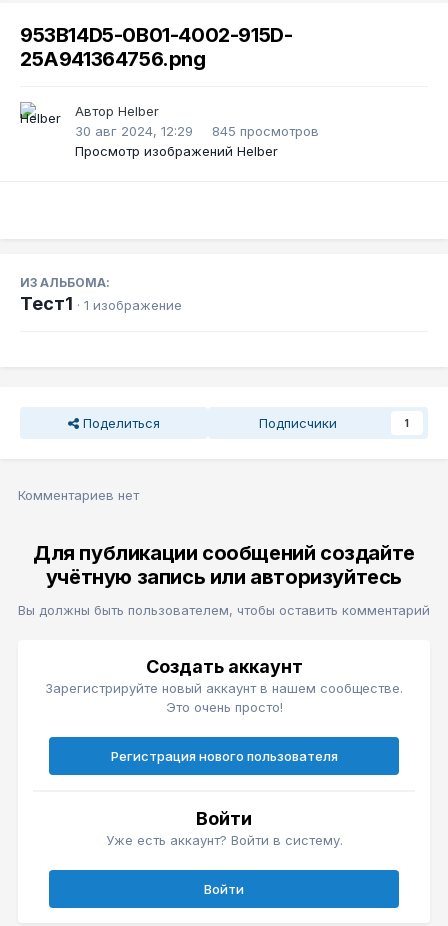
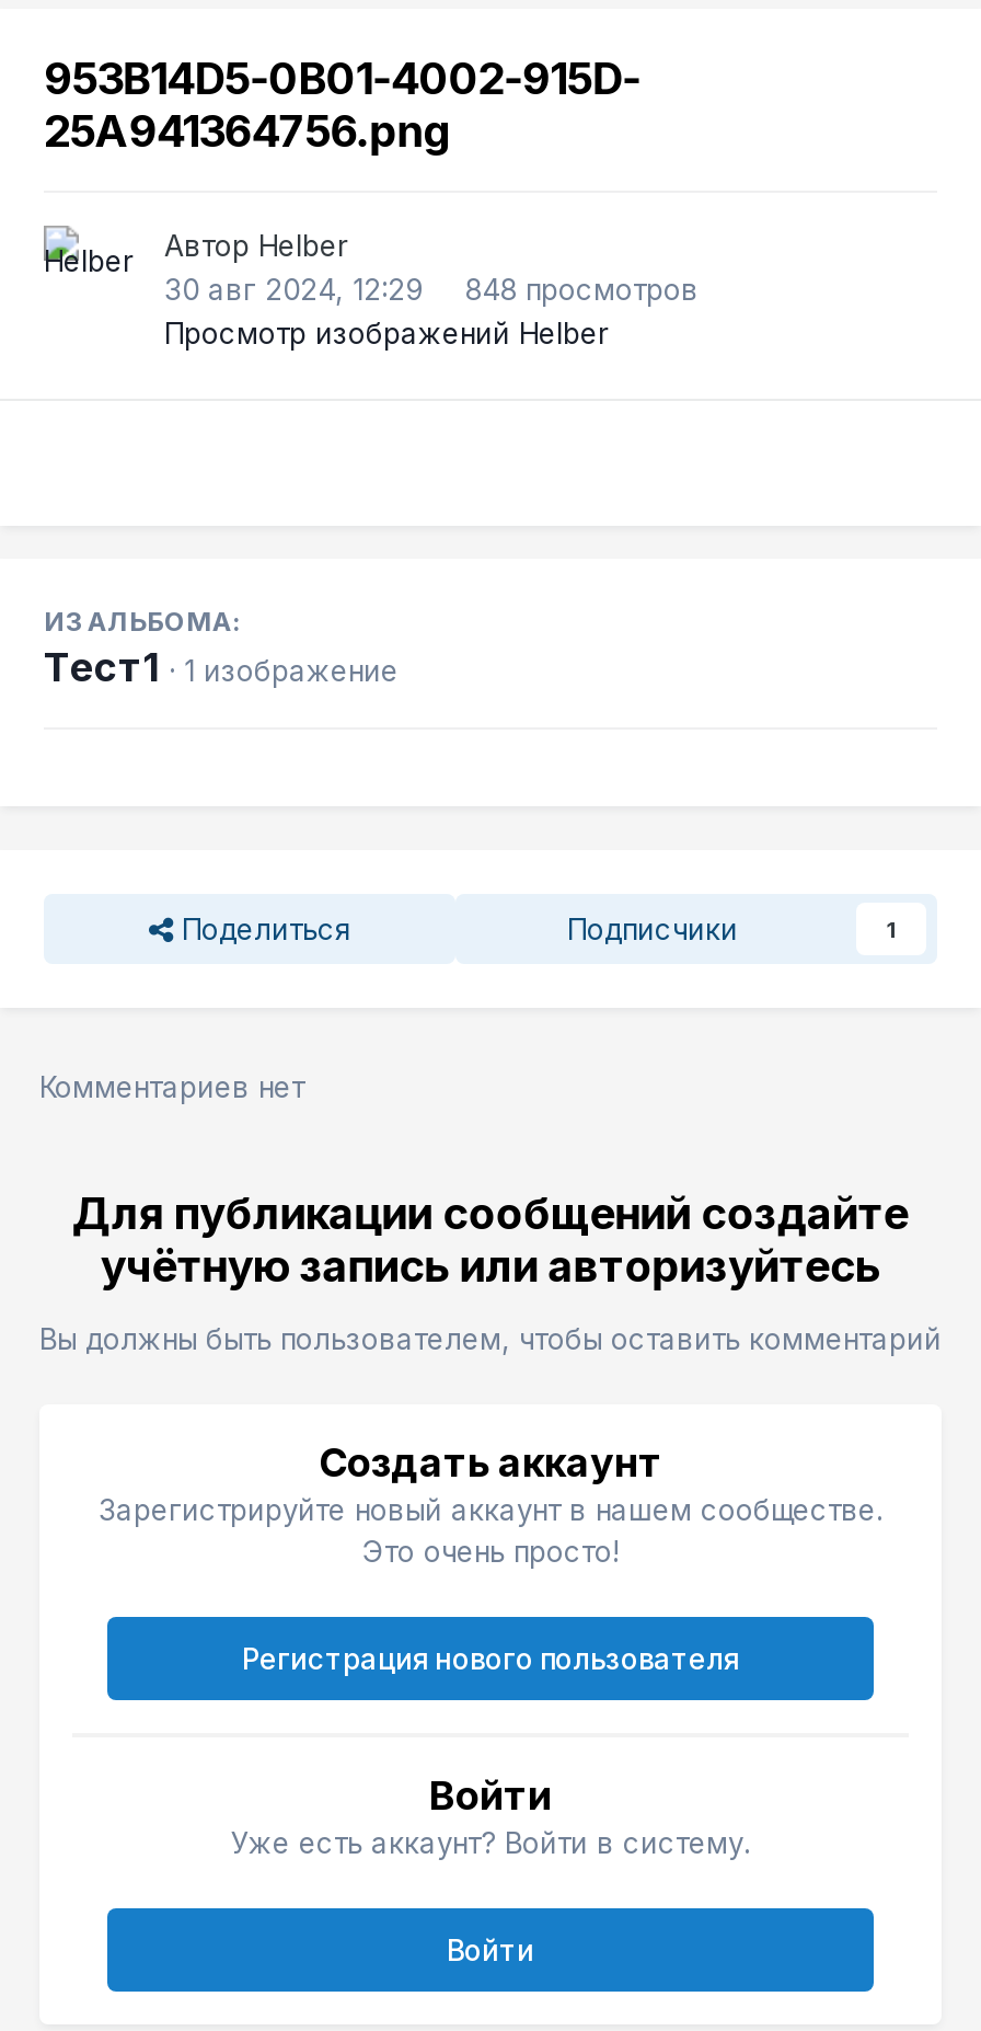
- 30 авг 2024, 12:29 845 просмотров
+ 30 авг 2024, 12:29 848 просмотров
